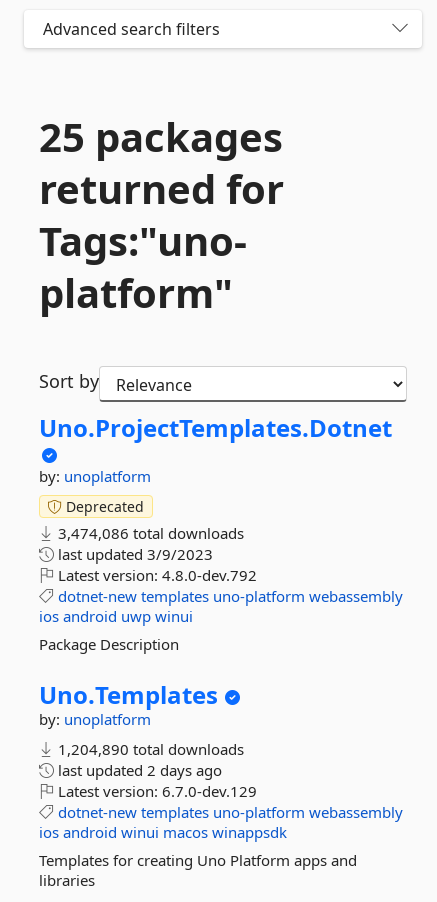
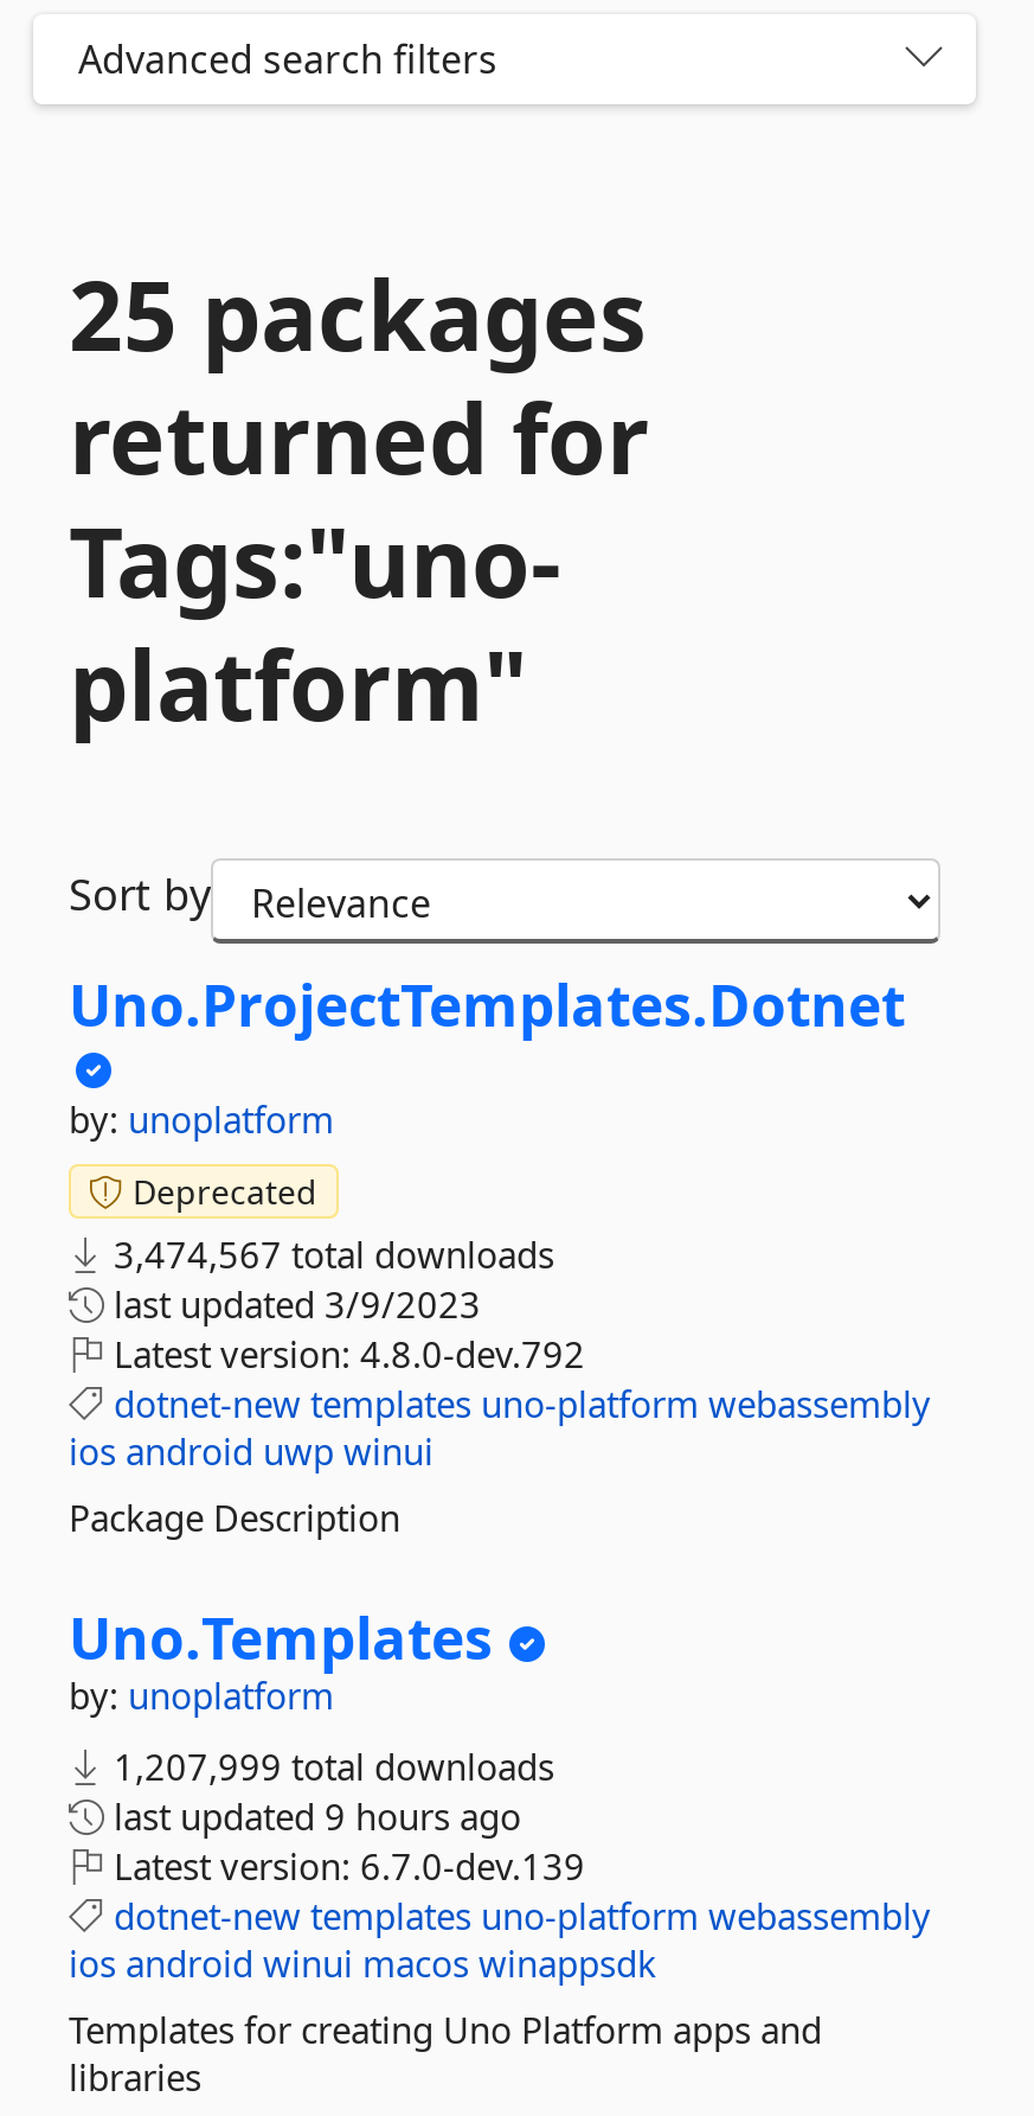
- 3,474,086 total downloads
+ 3,474,567 total downloads

- 1,204,890 total downloads
+ 1,207,999 total downloads

- last updated 2 days ago
+ last updated 9 hours ago

- Latest version: 6.7.0-dev.129
+ Latest version: 6.7.0-dev.139
